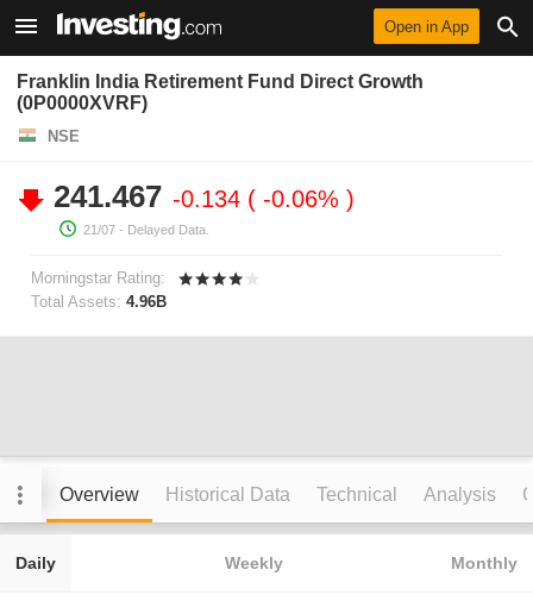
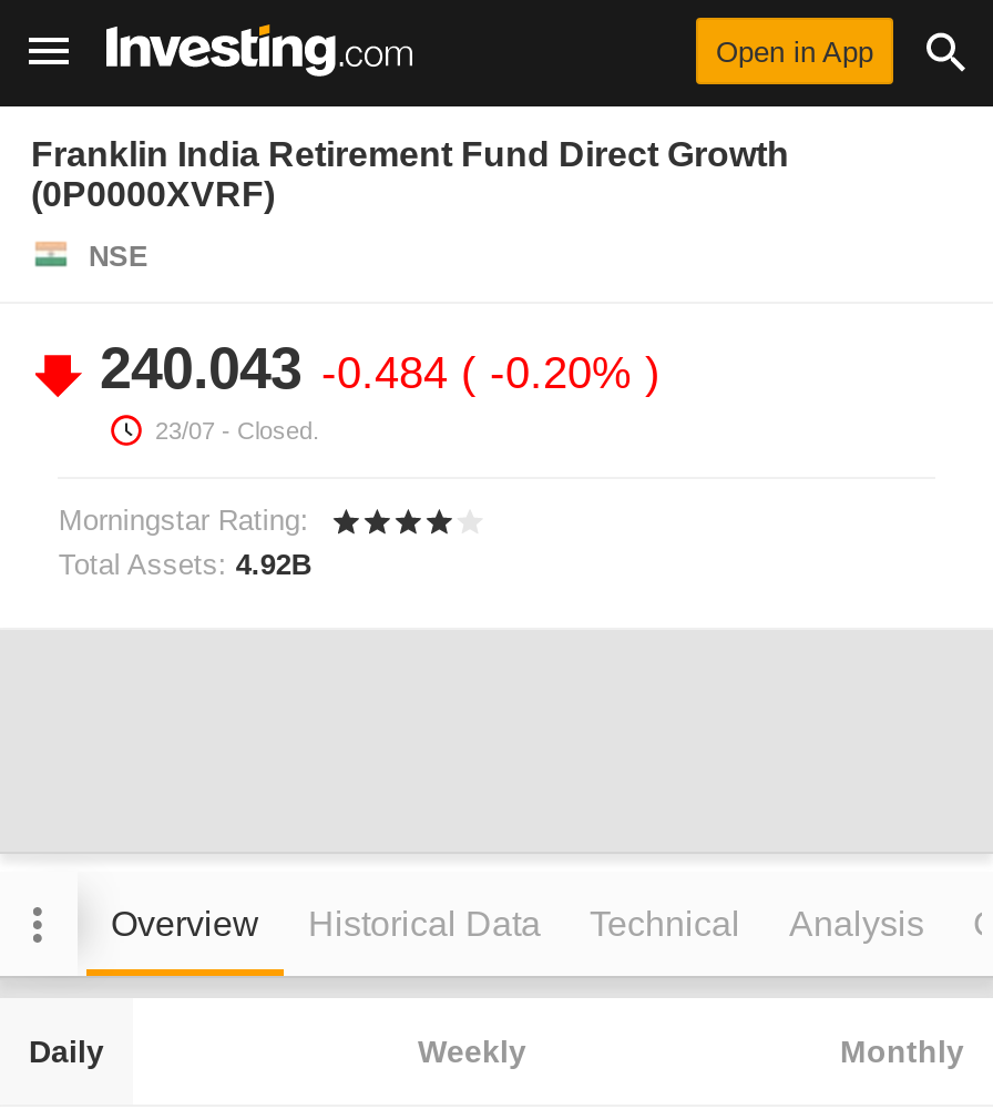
- 241.467 -0.134 -0.06%
- 21/07 - Delayed Data.
+ 240.043 -0.484 -0.20%
+ 23/07 - Closed.

- Total Assets: 4.96B
+ Total Assets: 4.92B
